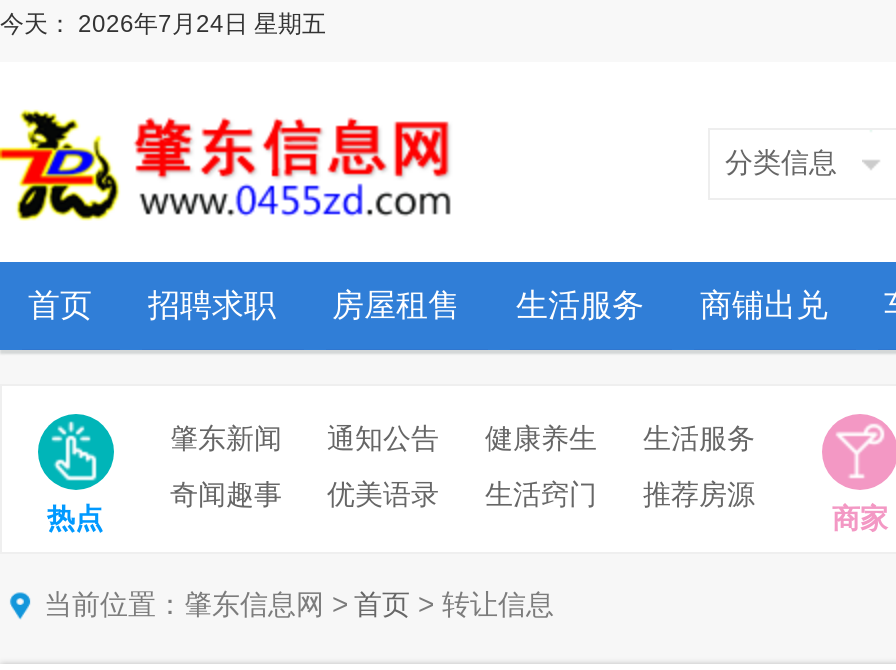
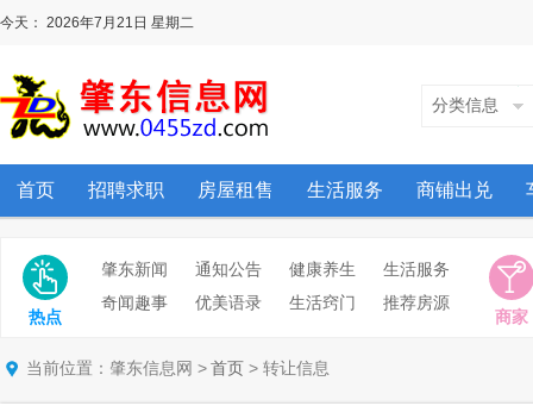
- 今天： 2026年7月24日星期五
+ 今天： 2026年7月21日星期二
